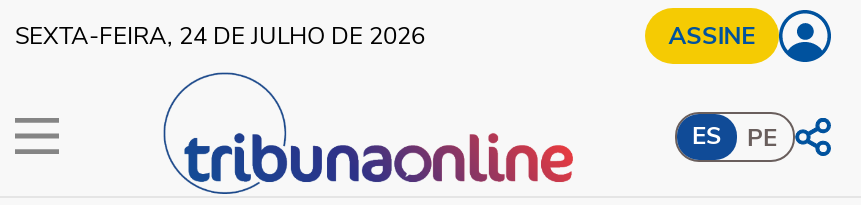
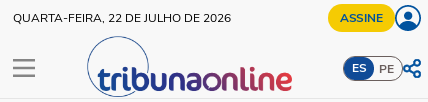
- SEXTA-FEIRA, 24 DE JULHO DE 2026
+ QUARTA-FEIRA, 22 DE JULHO DE 2026
